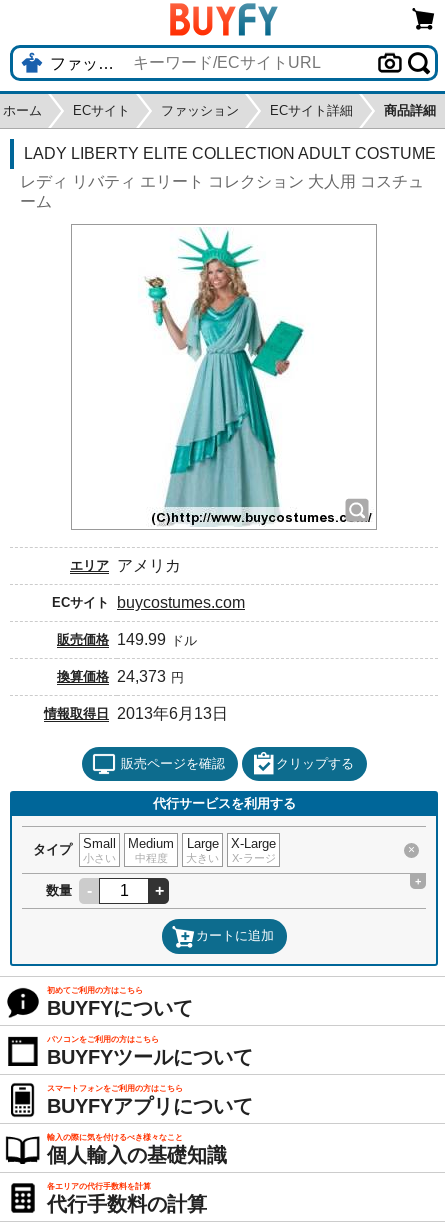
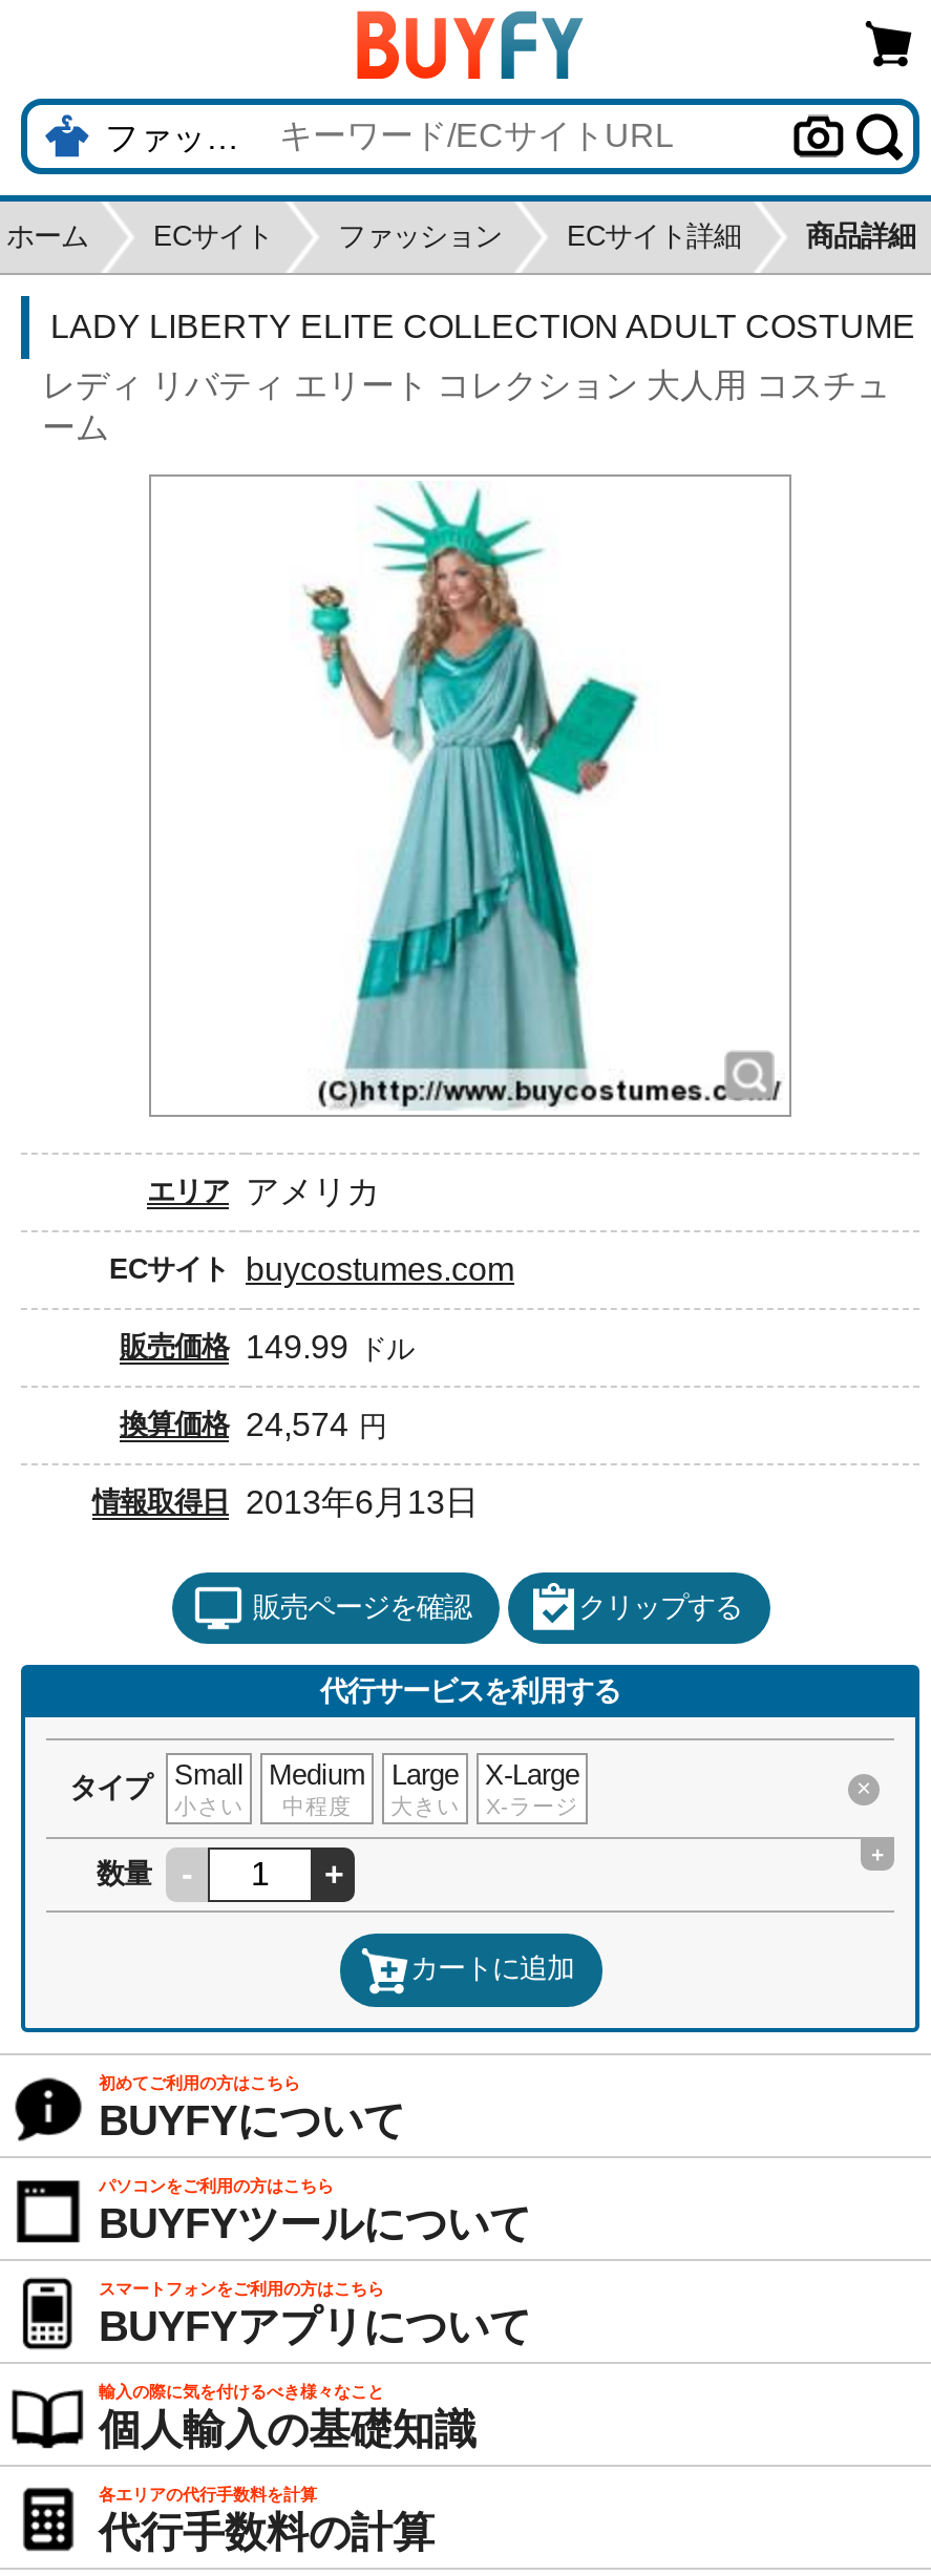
- 換算価格 24,373 円
+ 換算価格 24,574 円
